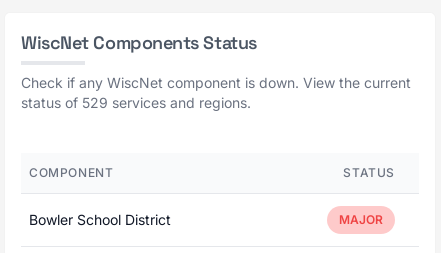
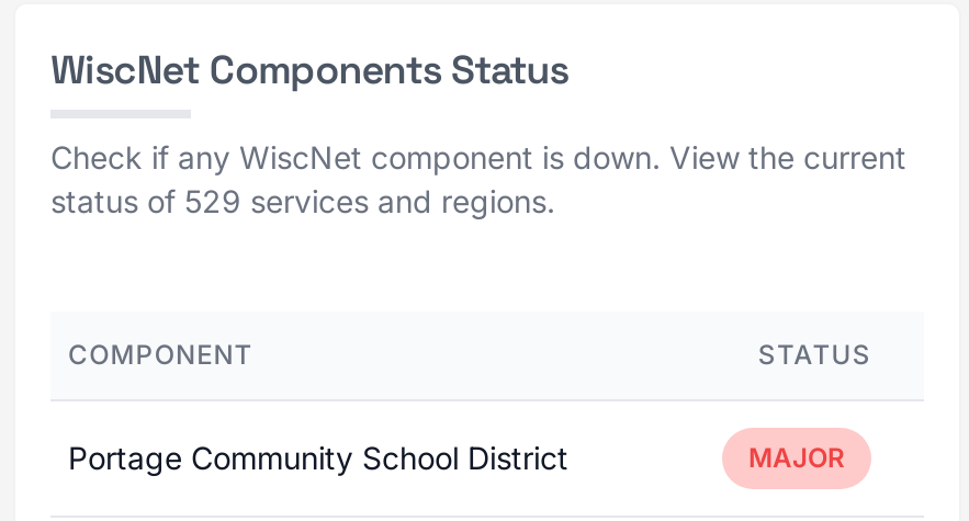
- Bowler School District
+ Portage Community School District
